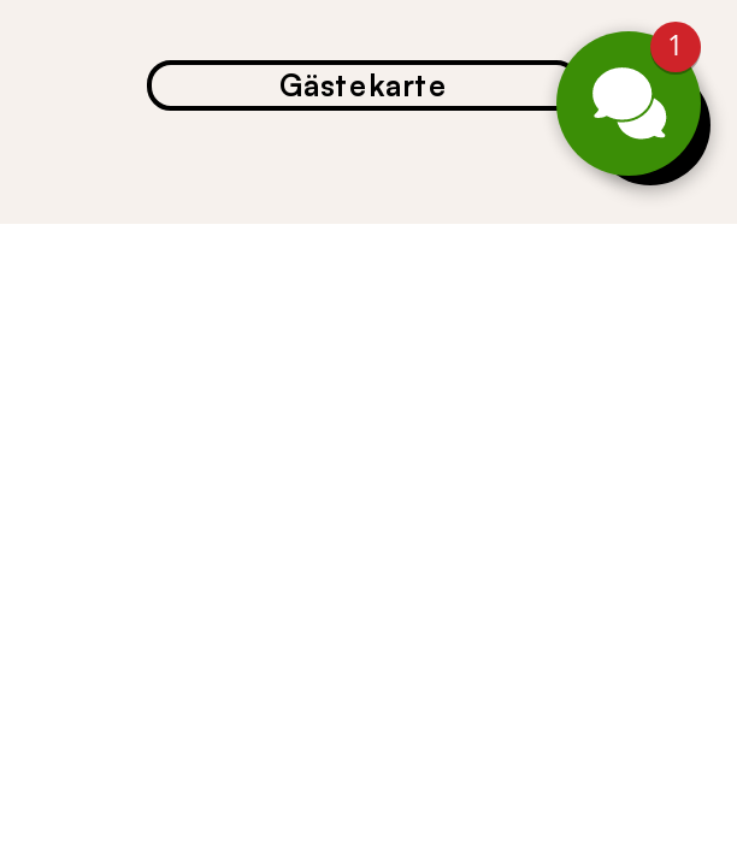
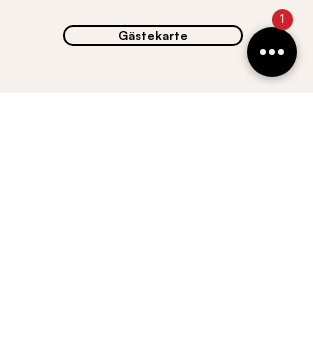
- [image]
+ [image]
